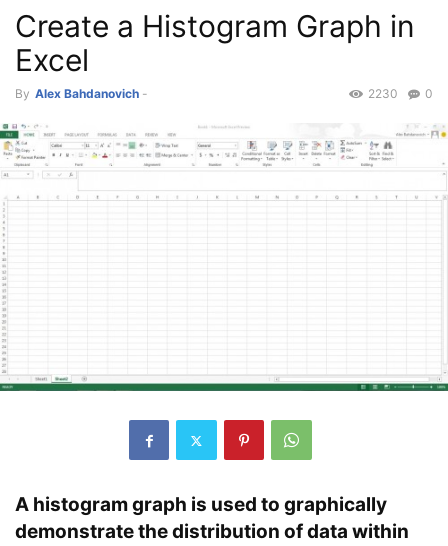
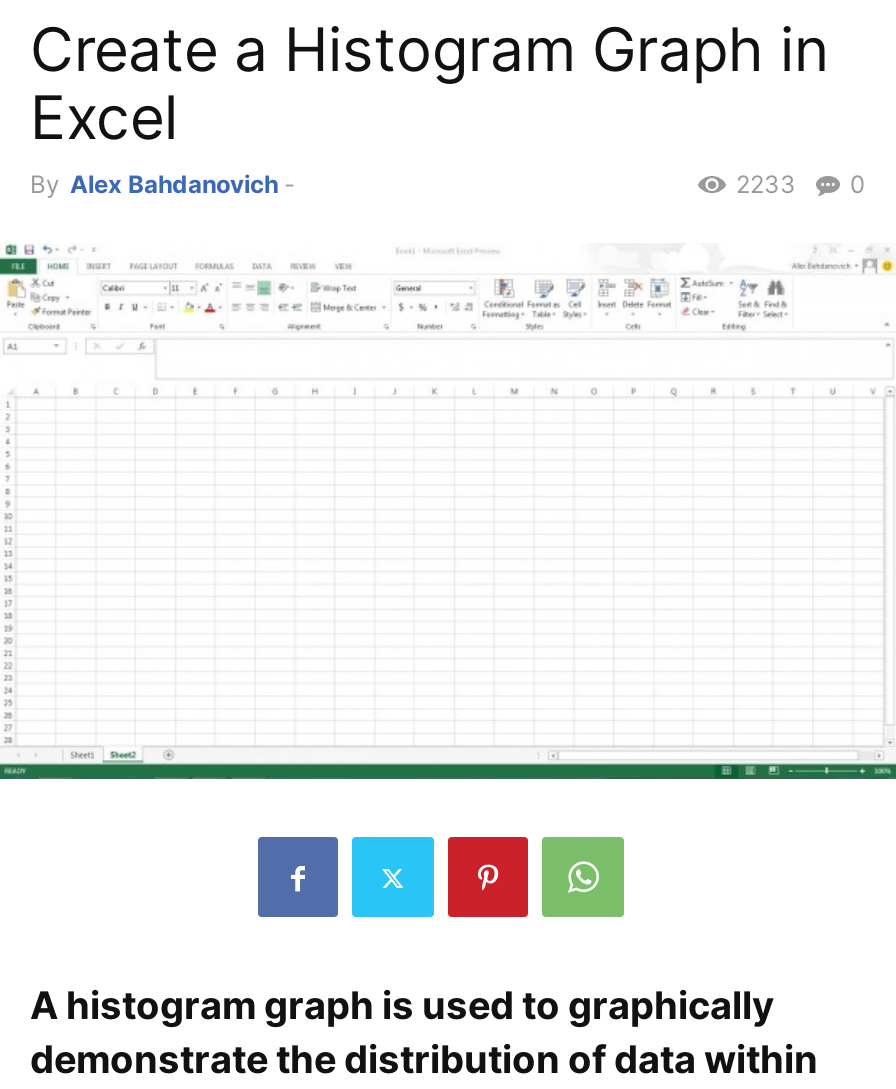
- 2230 0
+ 2233 0
